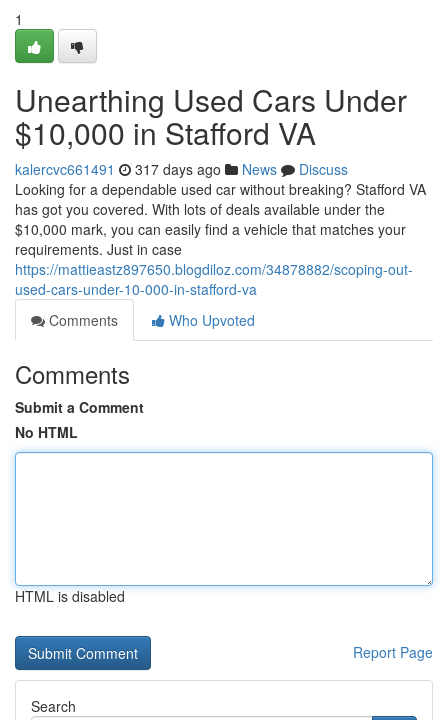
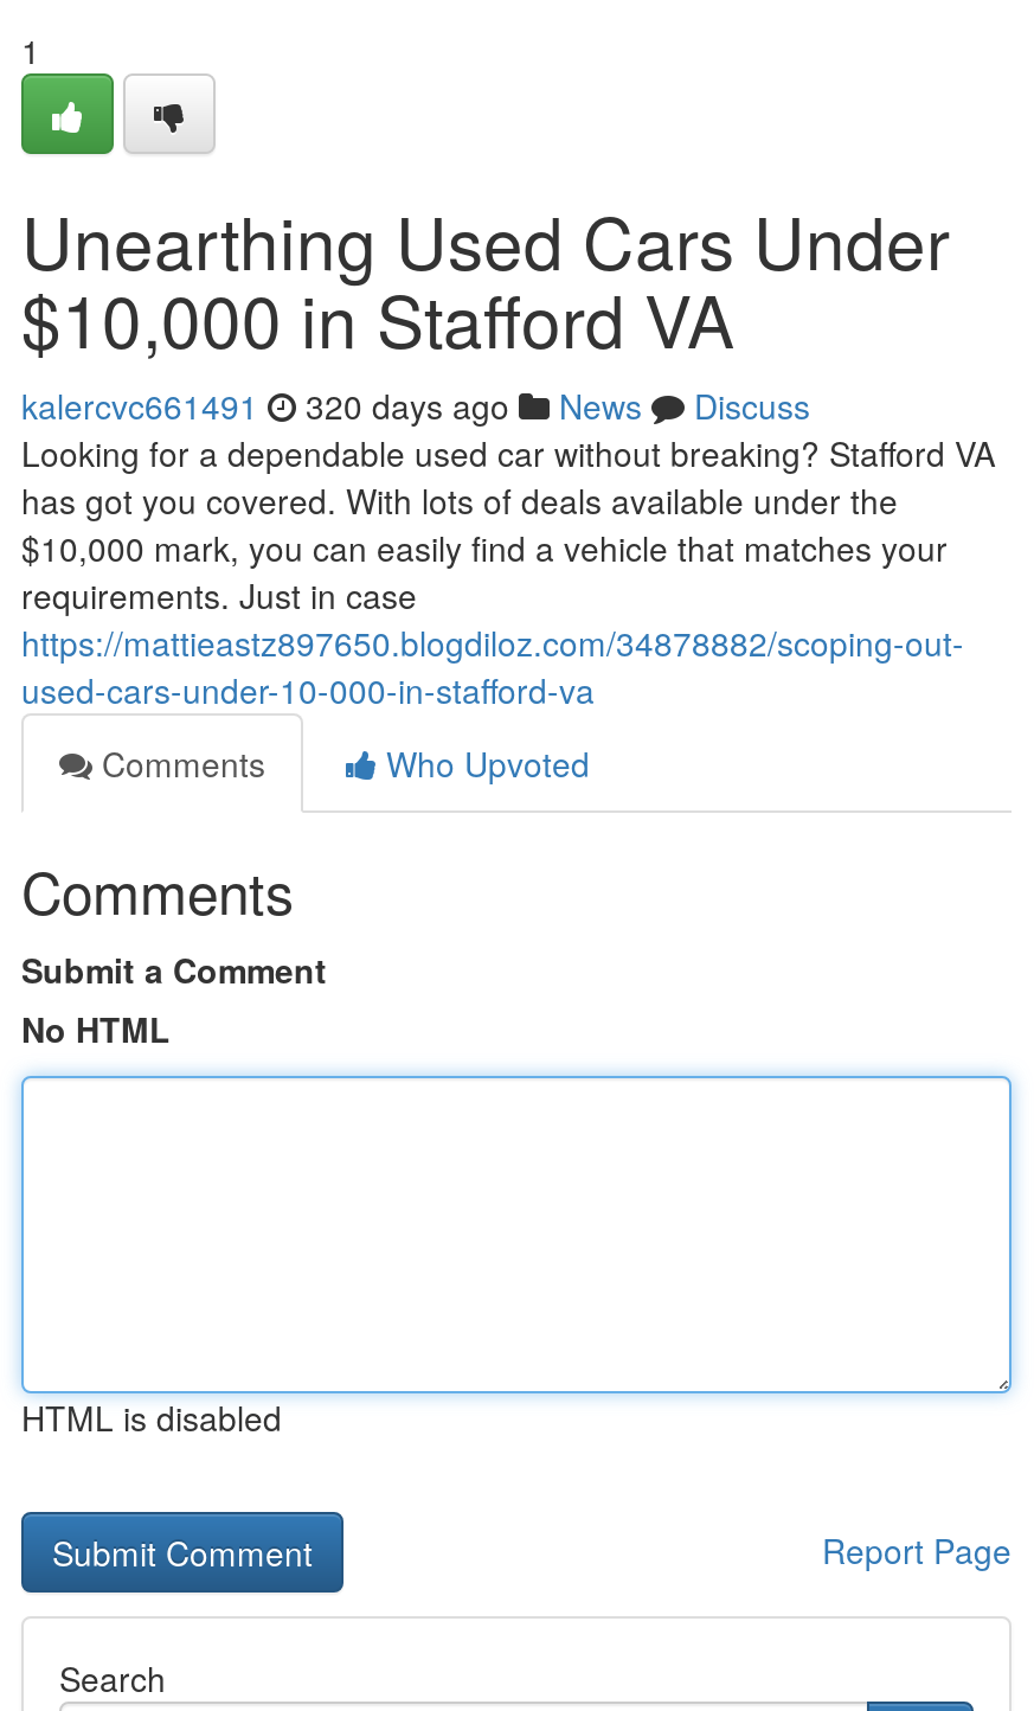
- kalercvc661491 317 days ago News Discuss
+ kalercvc661491 320 days ago News Discuss
